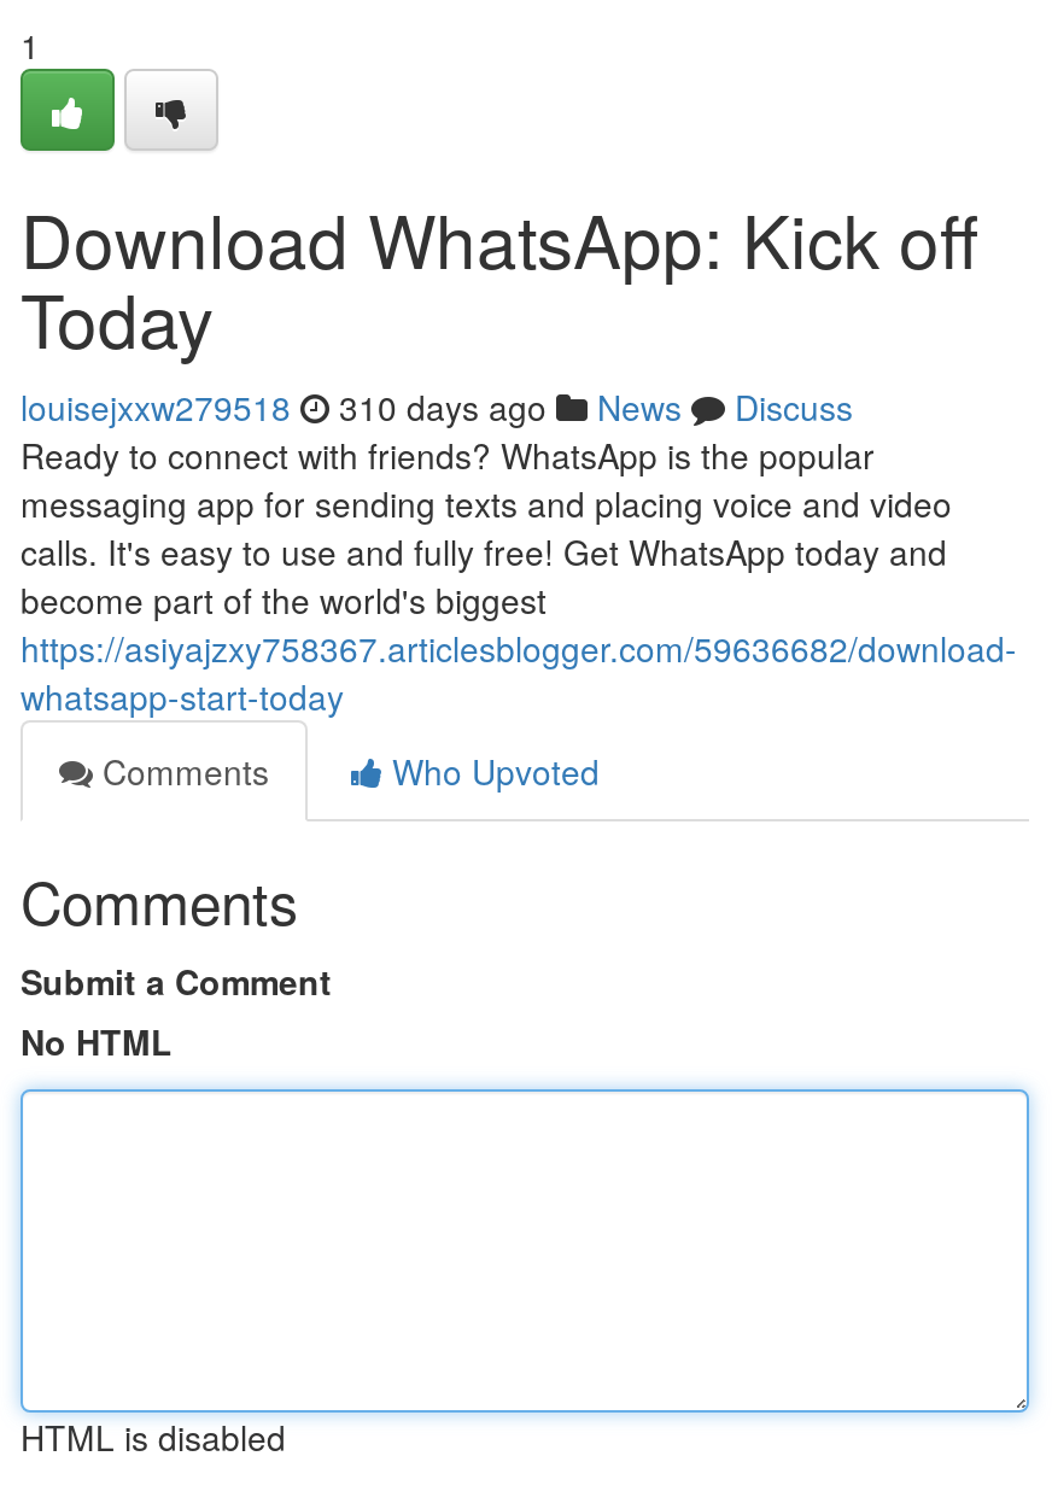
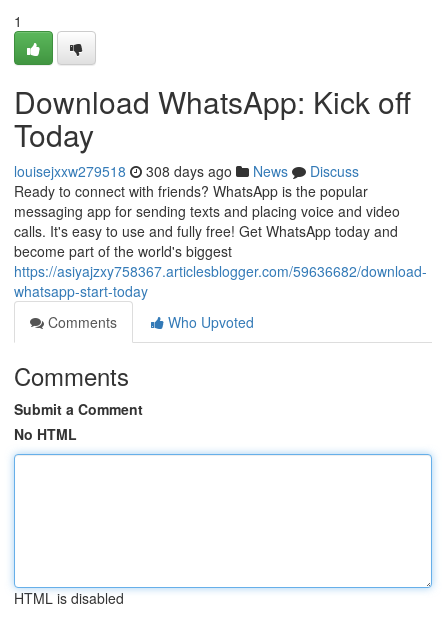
- louisejxxw279518 310 days ago News Discuss
+ louisejxxw279518 308 days ago News Discuss
